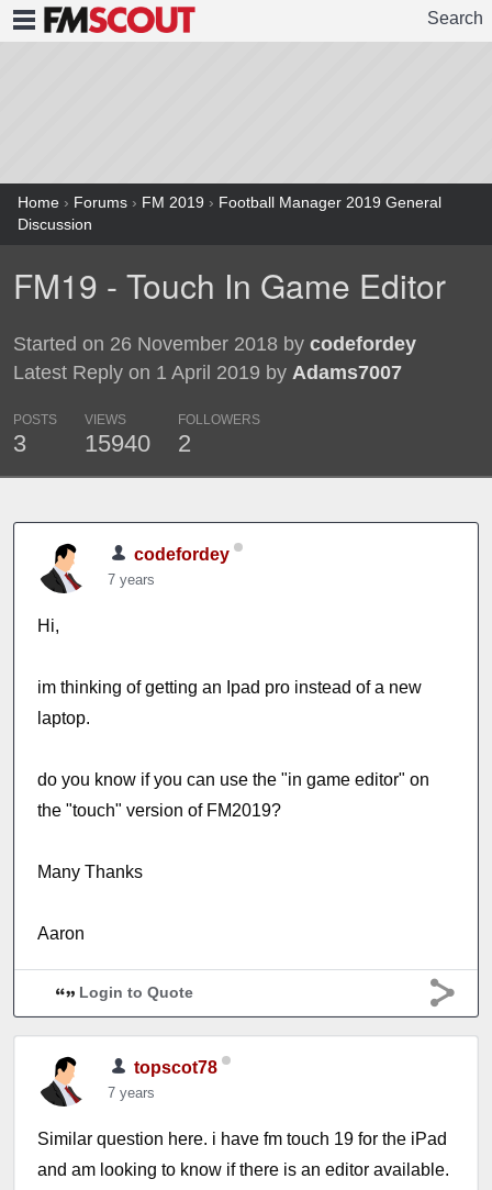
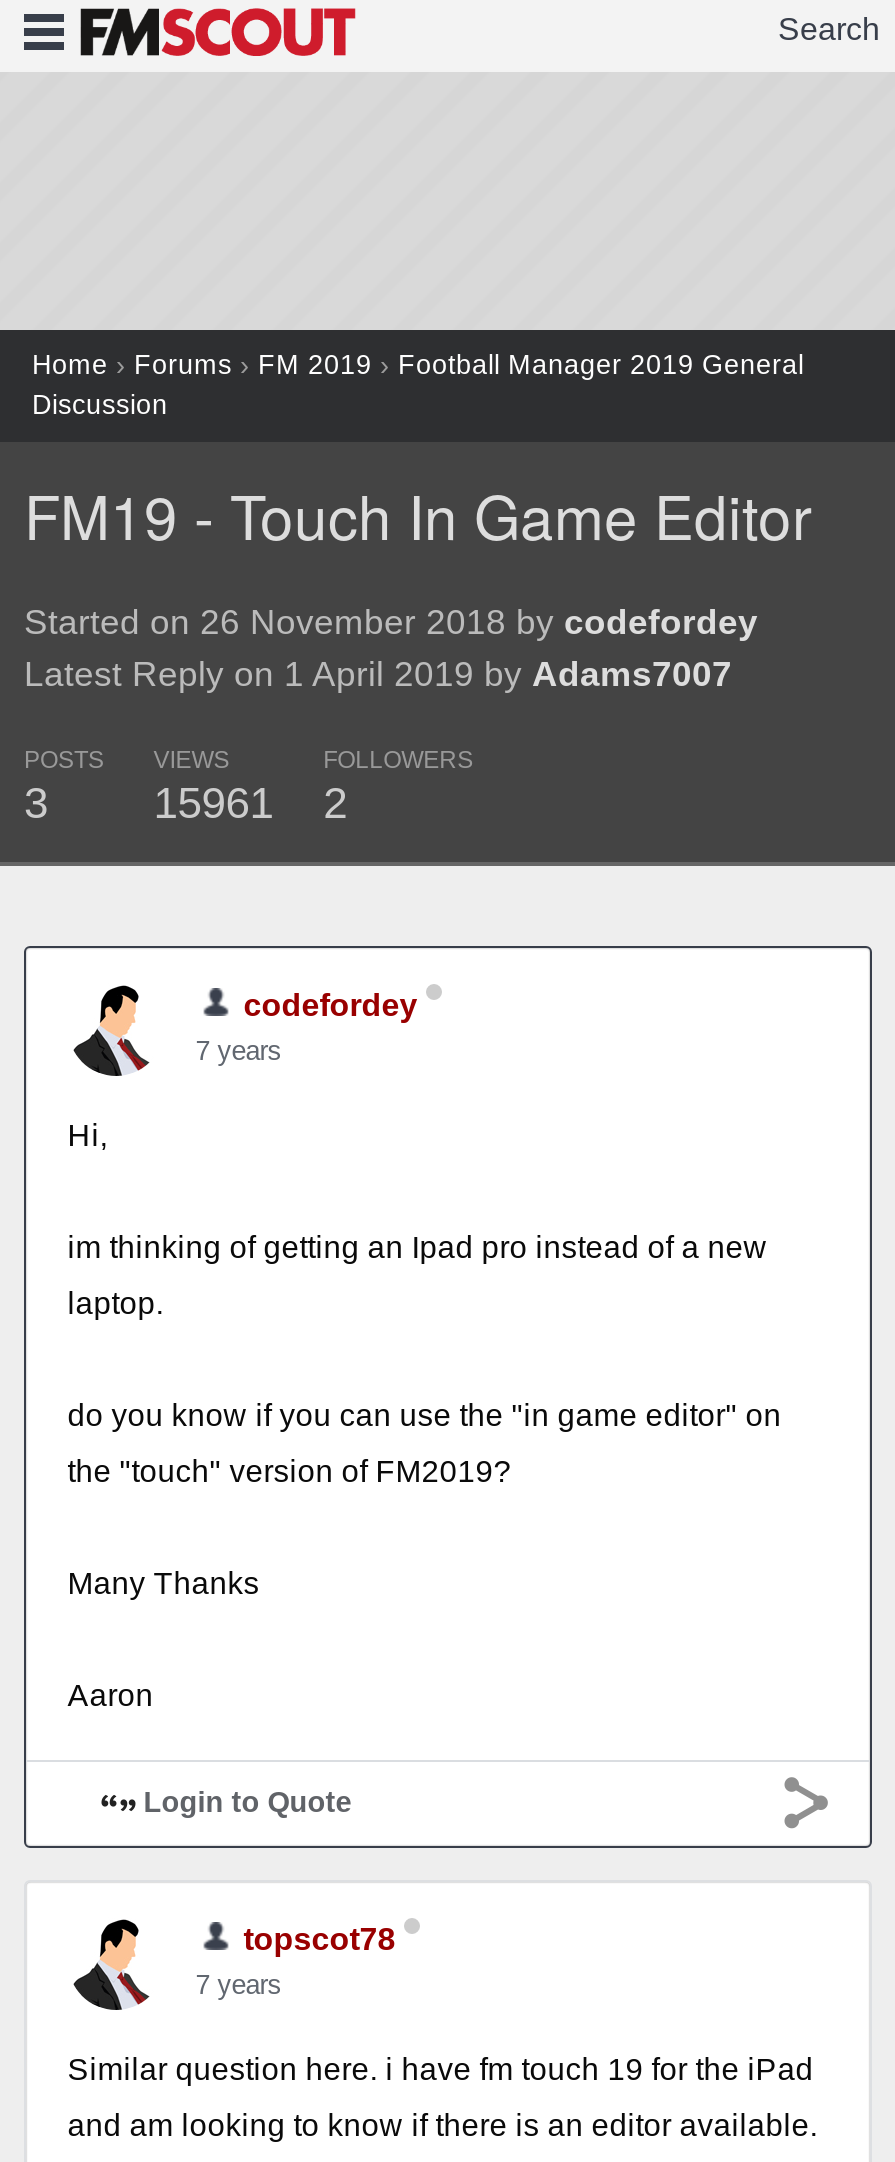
- 15940 2
+ 15961 2
